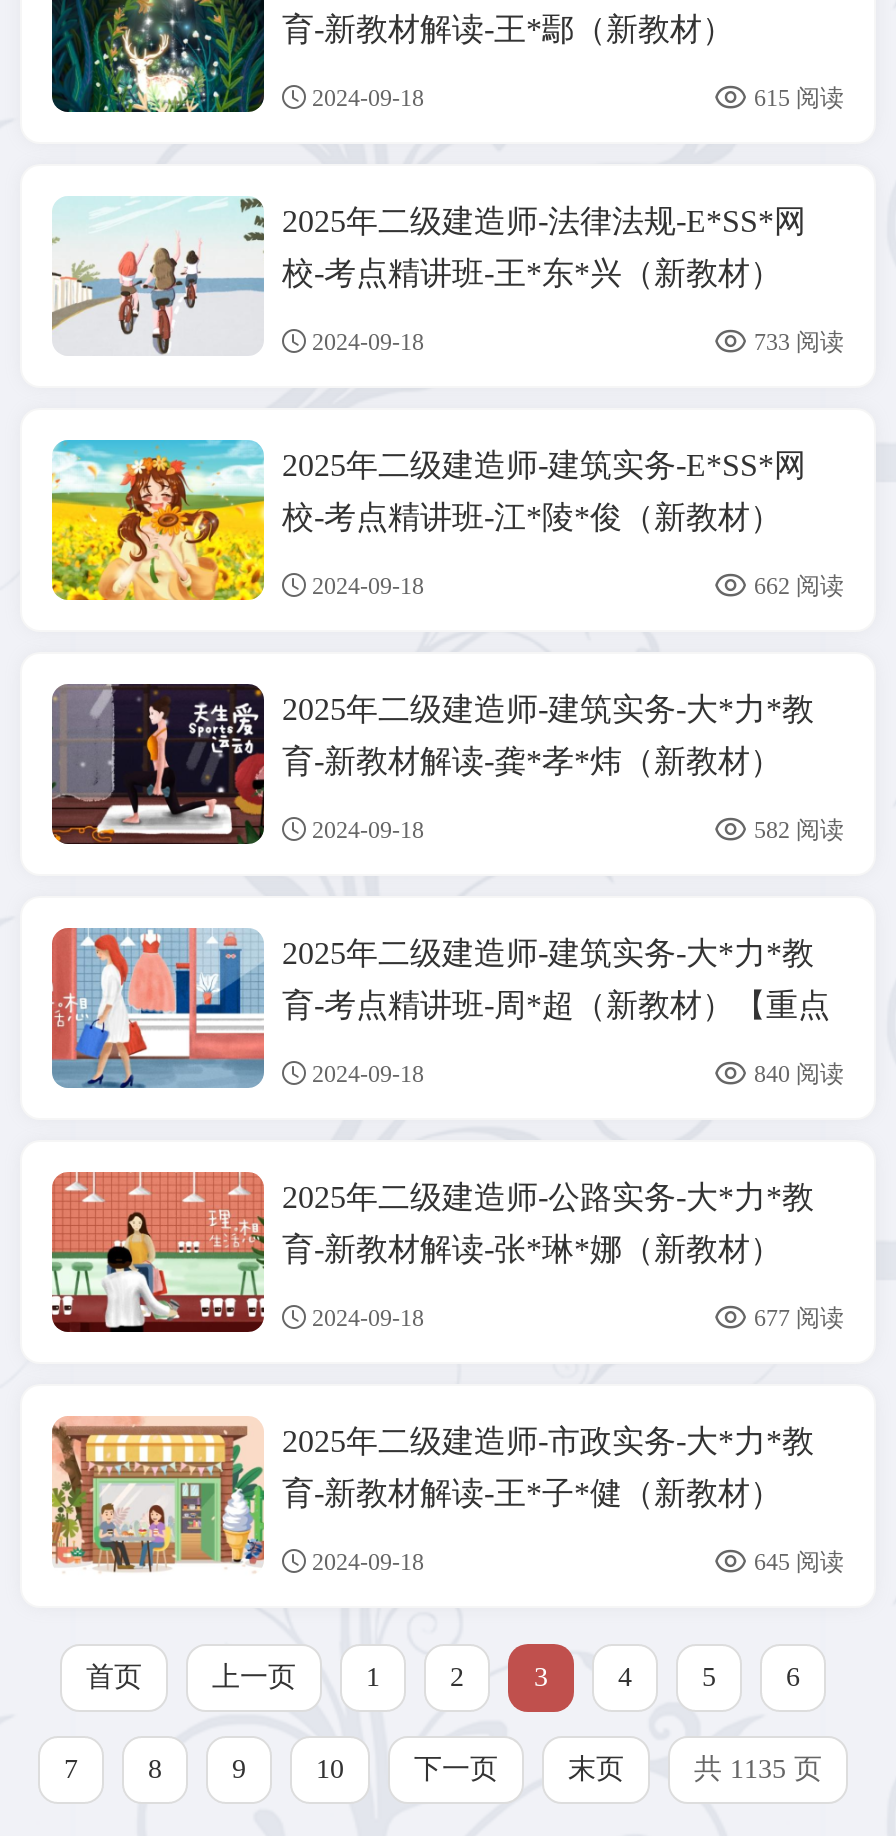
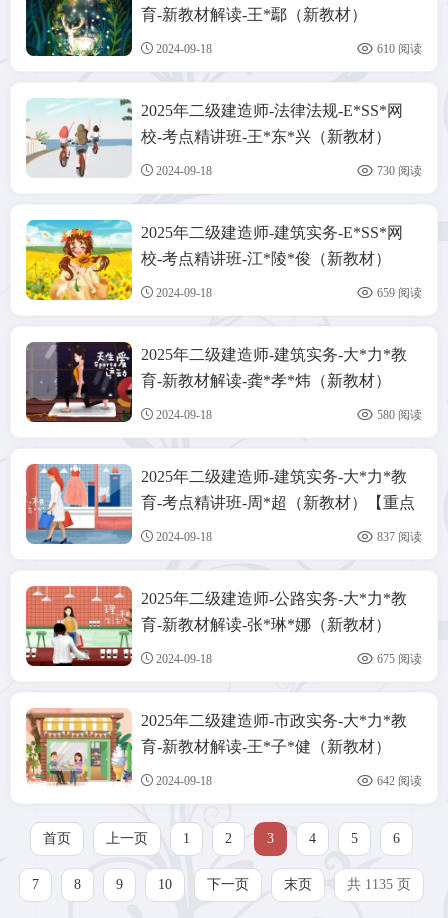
- 615 阅读
+ 610 阅读

- 733 阅读
+ 730 阅读

- 662 阅读
+ 659 阅读

- 582 阅读
+ 580 阅读

- 840 阅读
+ 837 阅读

- 677 阅读
+ 675 阅读

- 645 阅读
+ 642 阅读
